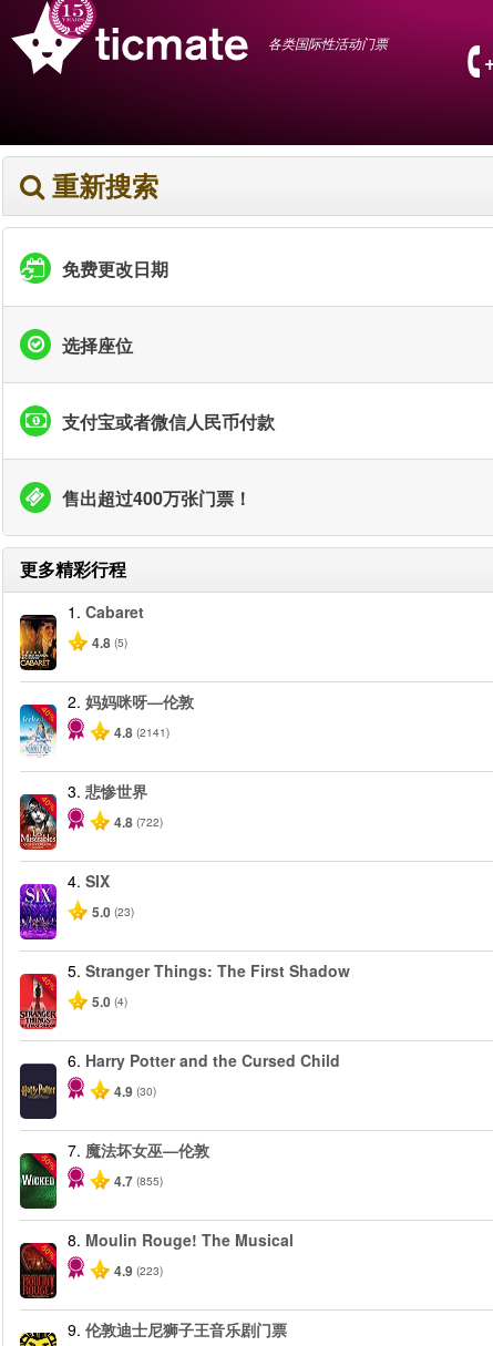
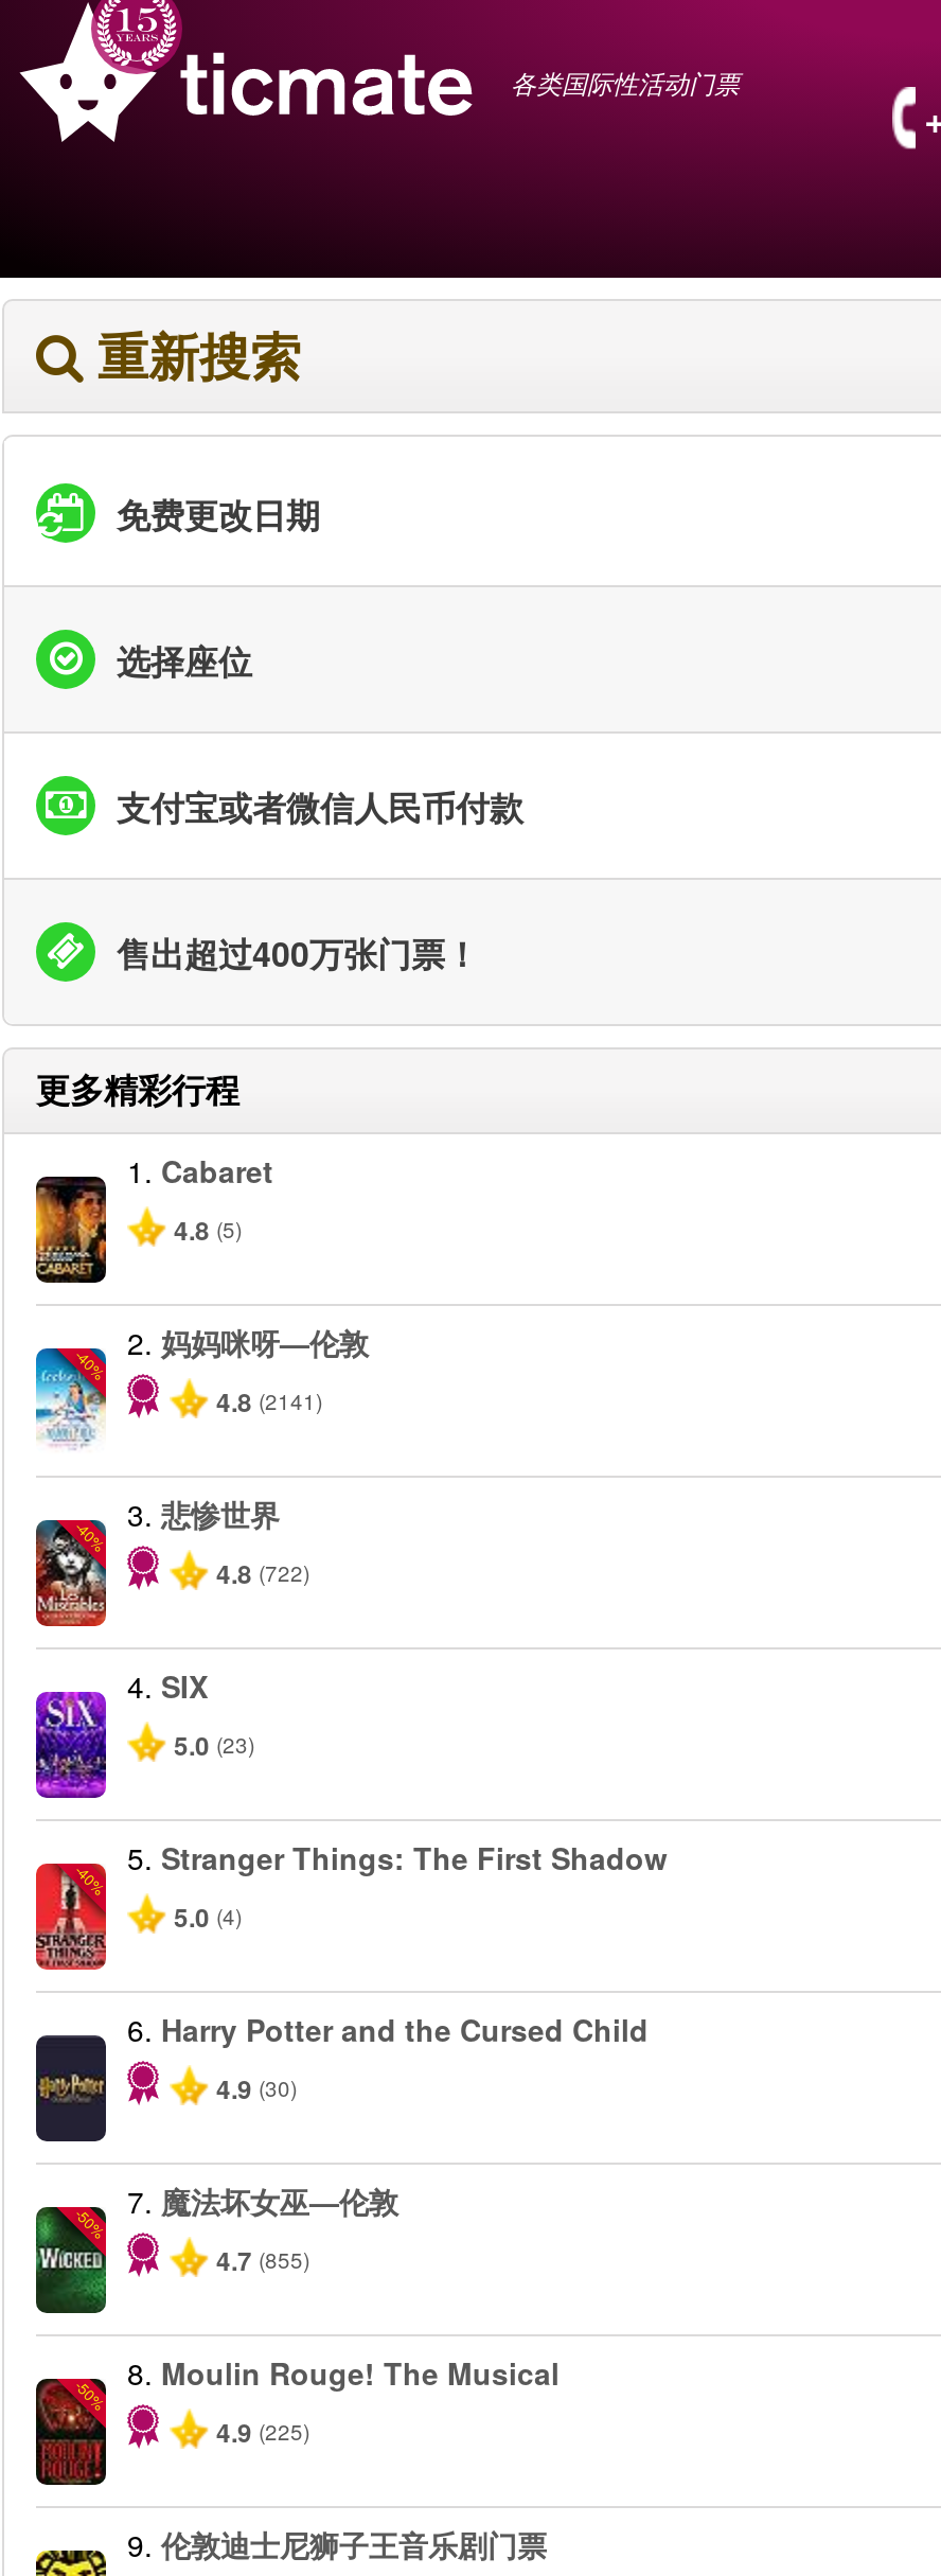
- 4.9 (223)
+ 4.9 (225)
